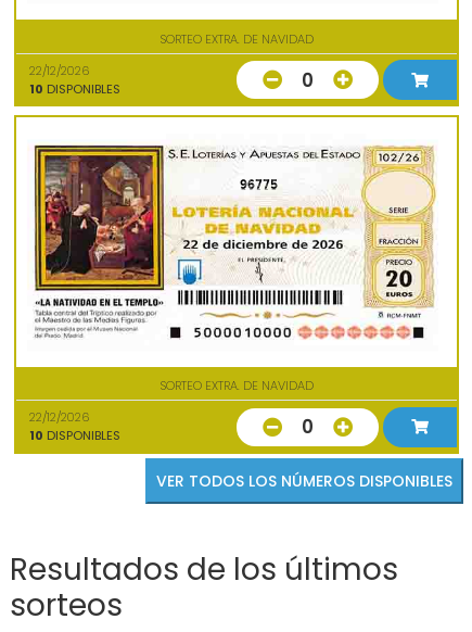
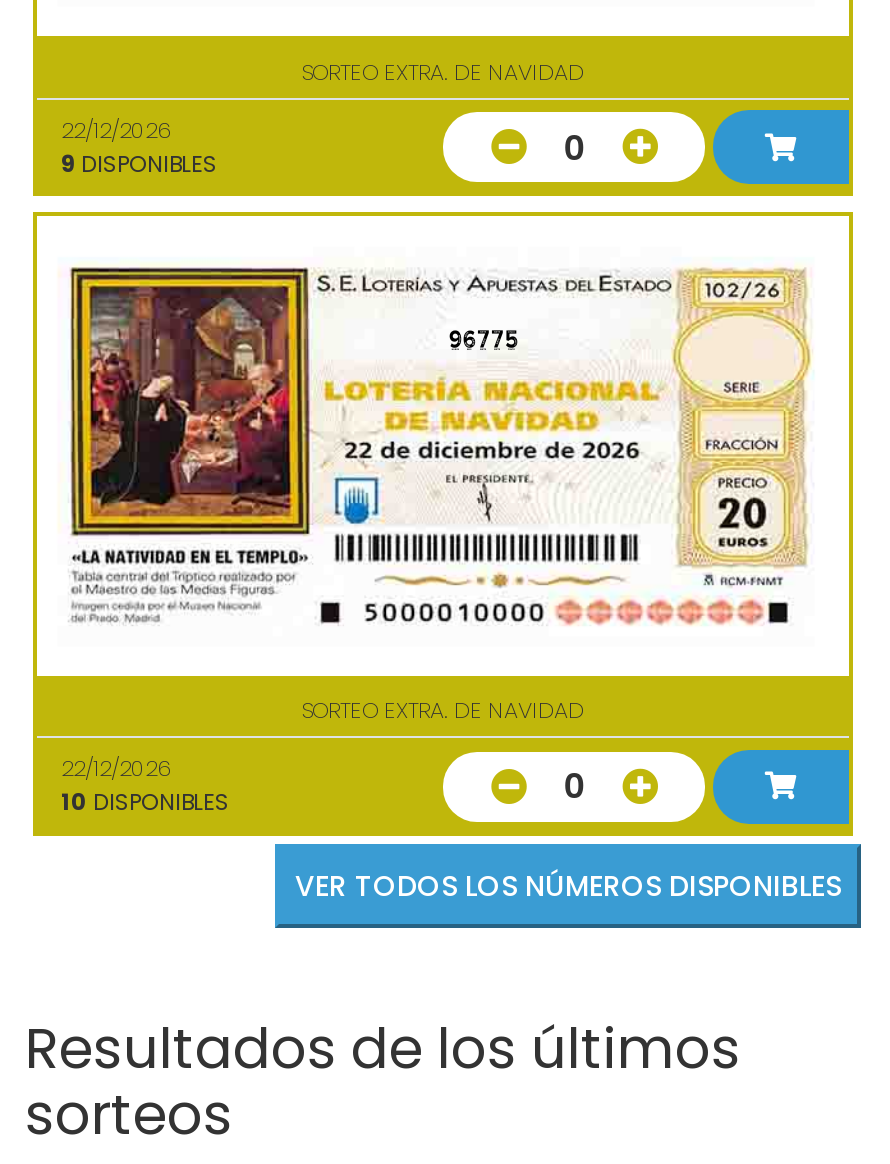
- 10 DISPONIBLES
+ 9 DISPONIBLES
